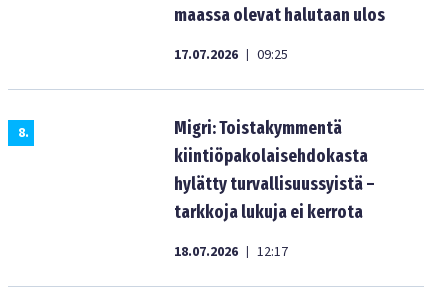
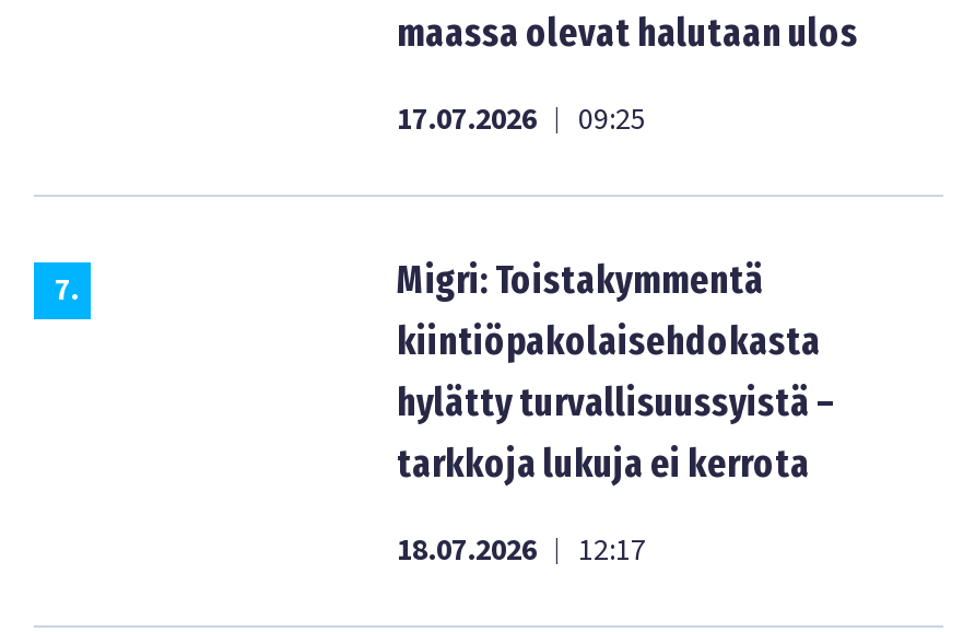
- 8.
+ 7.
